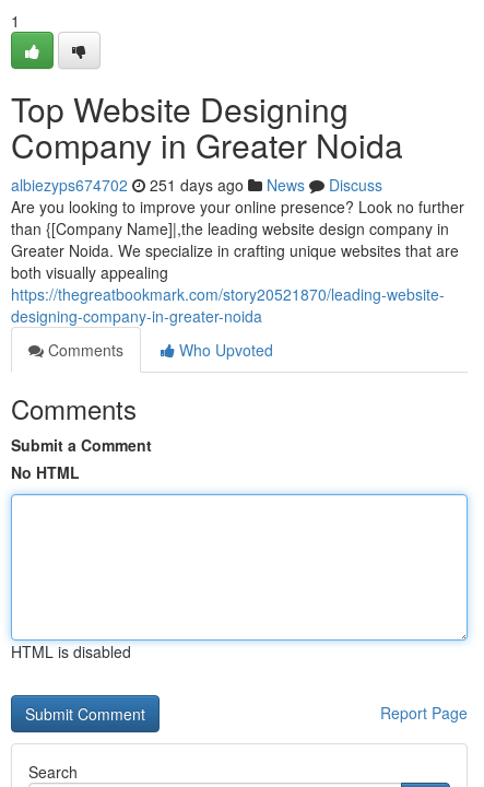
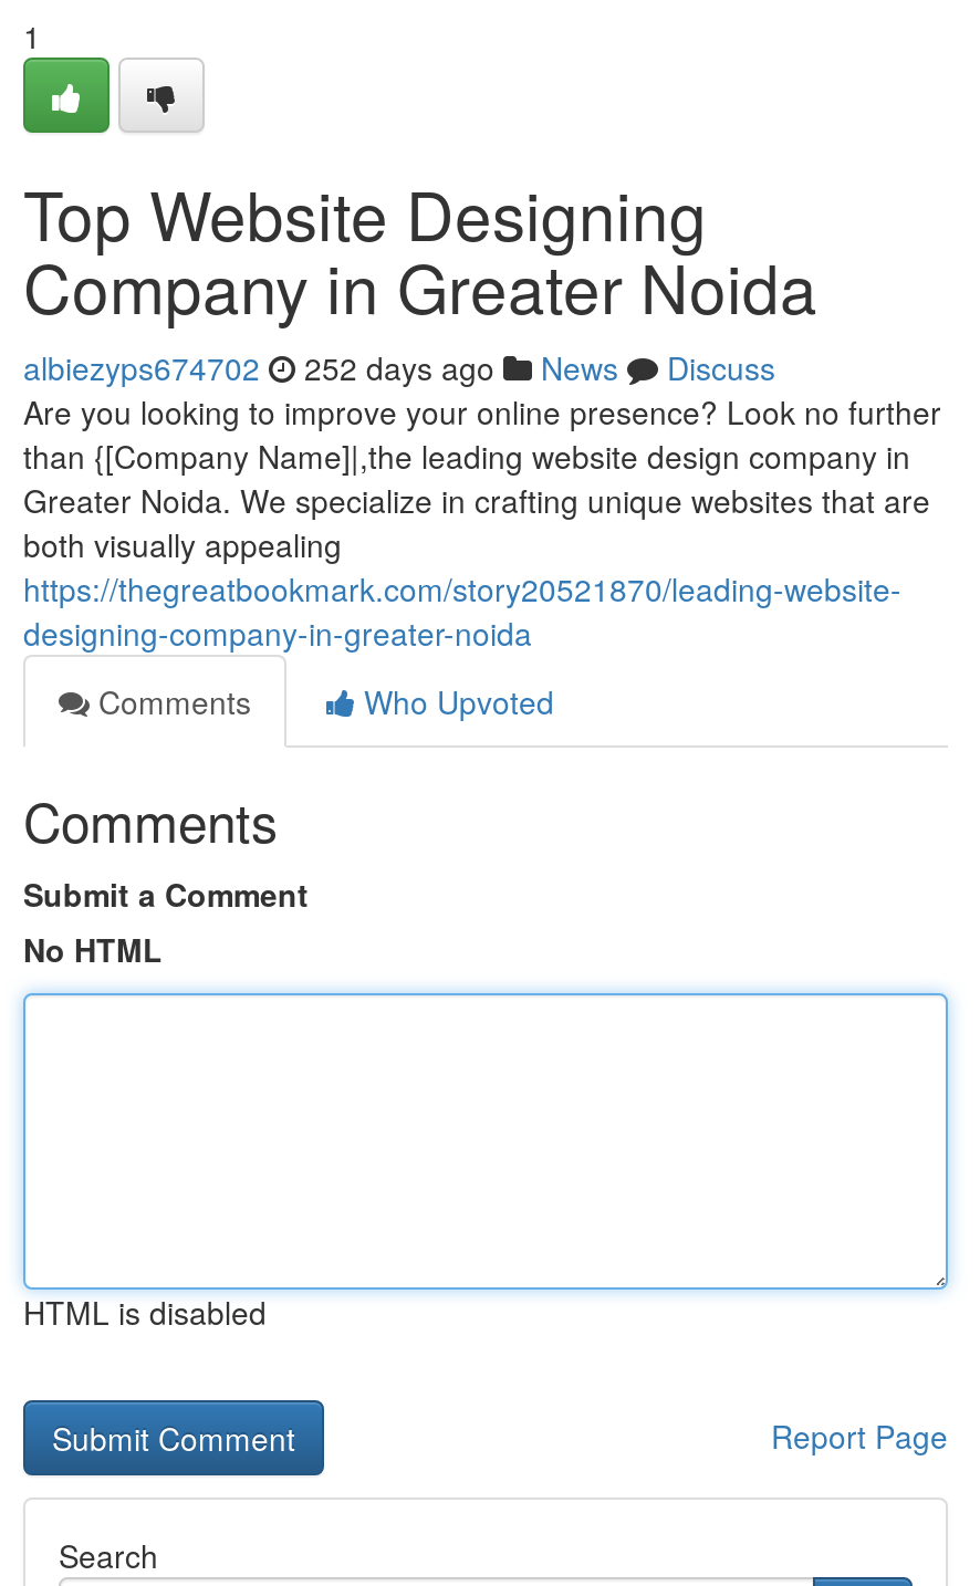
- albiezyps674702 251 days ago News Discuss
+ albiezyps674702 252 days ago News Discuss
